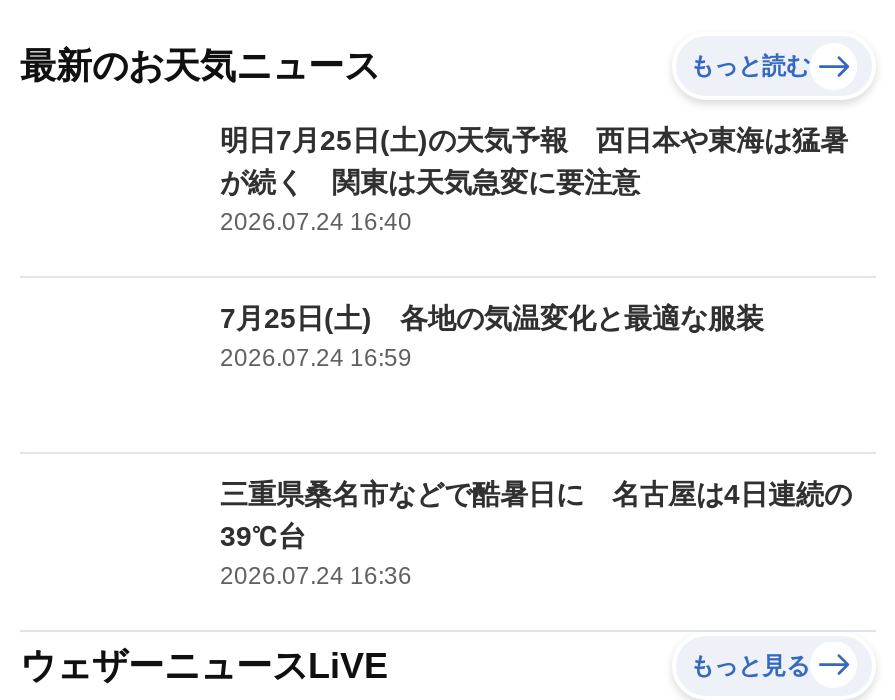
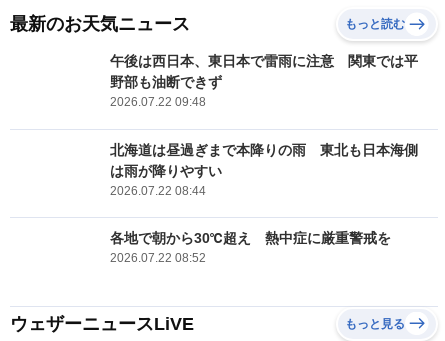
- 明日7月25日(土)の天気予報 西日本や東海は猛暑
- が続く 関東は天気急変に要注意
- 2026.07.24 16:40
+ 午後は西日本、東日本で雷雨に注意 関東では平
+ 野部も油断できず
+ 2026.07.22 09:48

- 7月25日(土) 各地の気温変化と最適な服装
- 2026.07.24 16:59
+ 北海道は昼過ぎまで本降りの雨 東北も日本海側
+ は雨が降りやすい
+ 2026.07.22 08:44

- 三重県桑名市などで酷暑日に 名古屋は4日連続の
- 39℃台
- 2026.07.24 16:36
+ 各地で朝から30℃超え 熱中症に厳重警戒を
+ 2026.07.22 08:52
